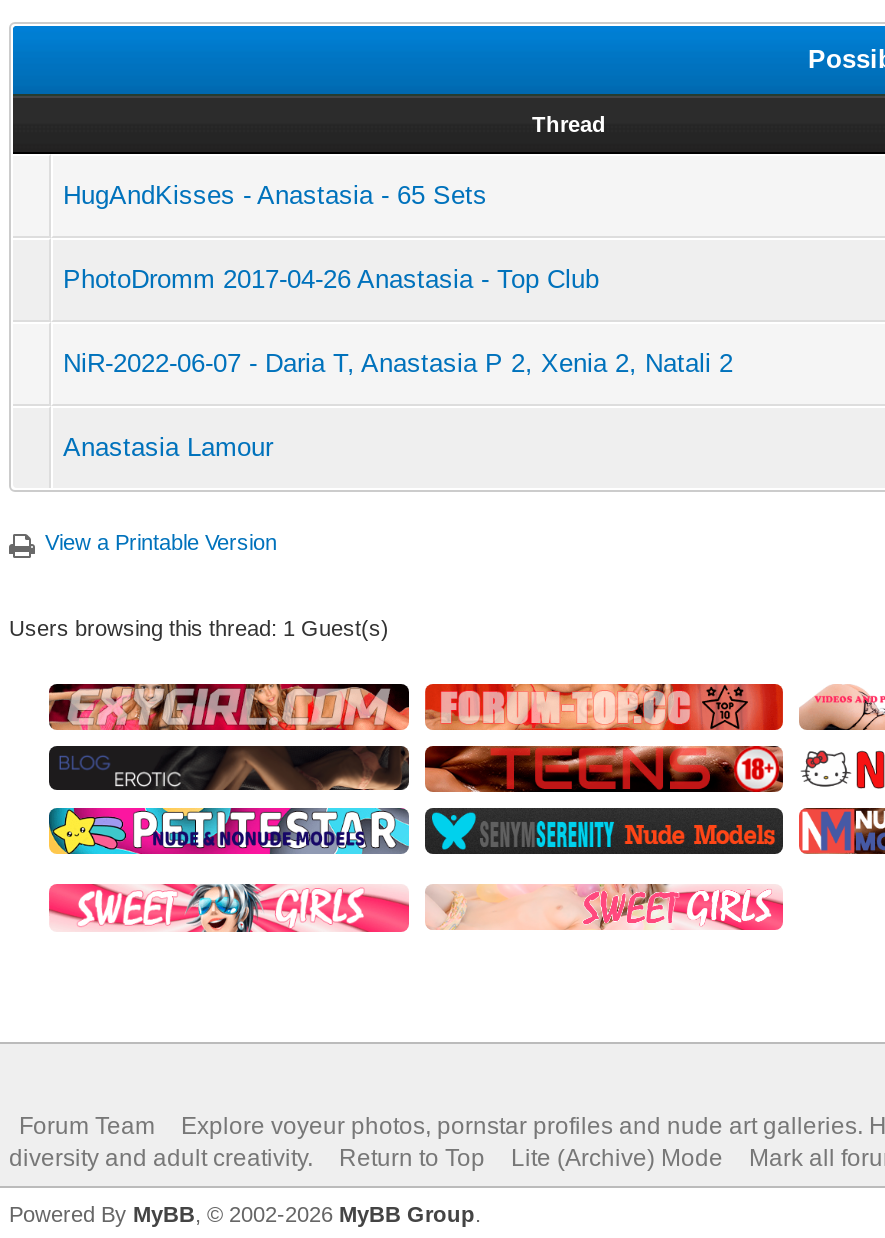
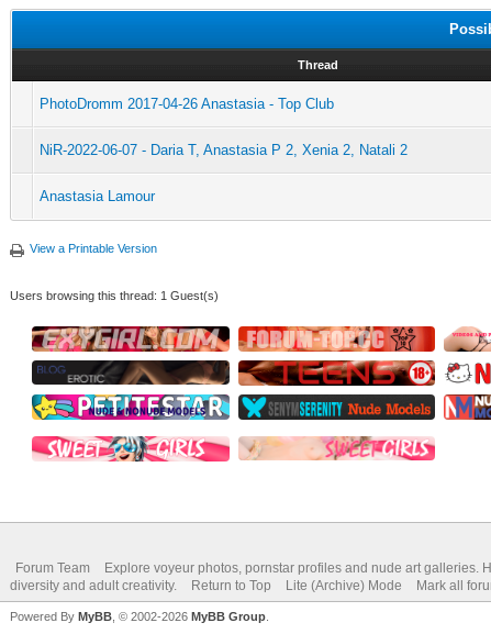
- HugAndKisses - Anastasia - 65 Sets
